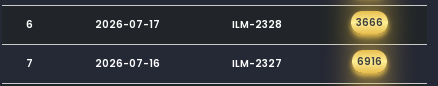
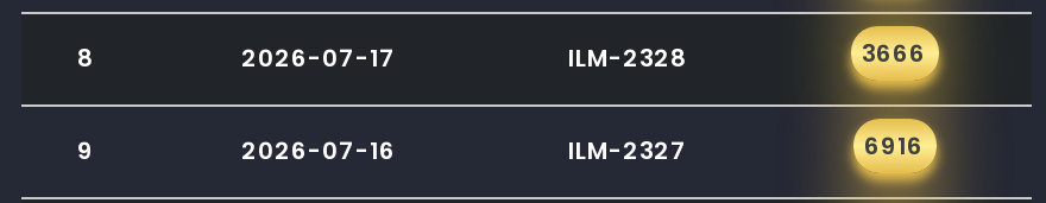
- 6
+ 8

- 7
+ 9
